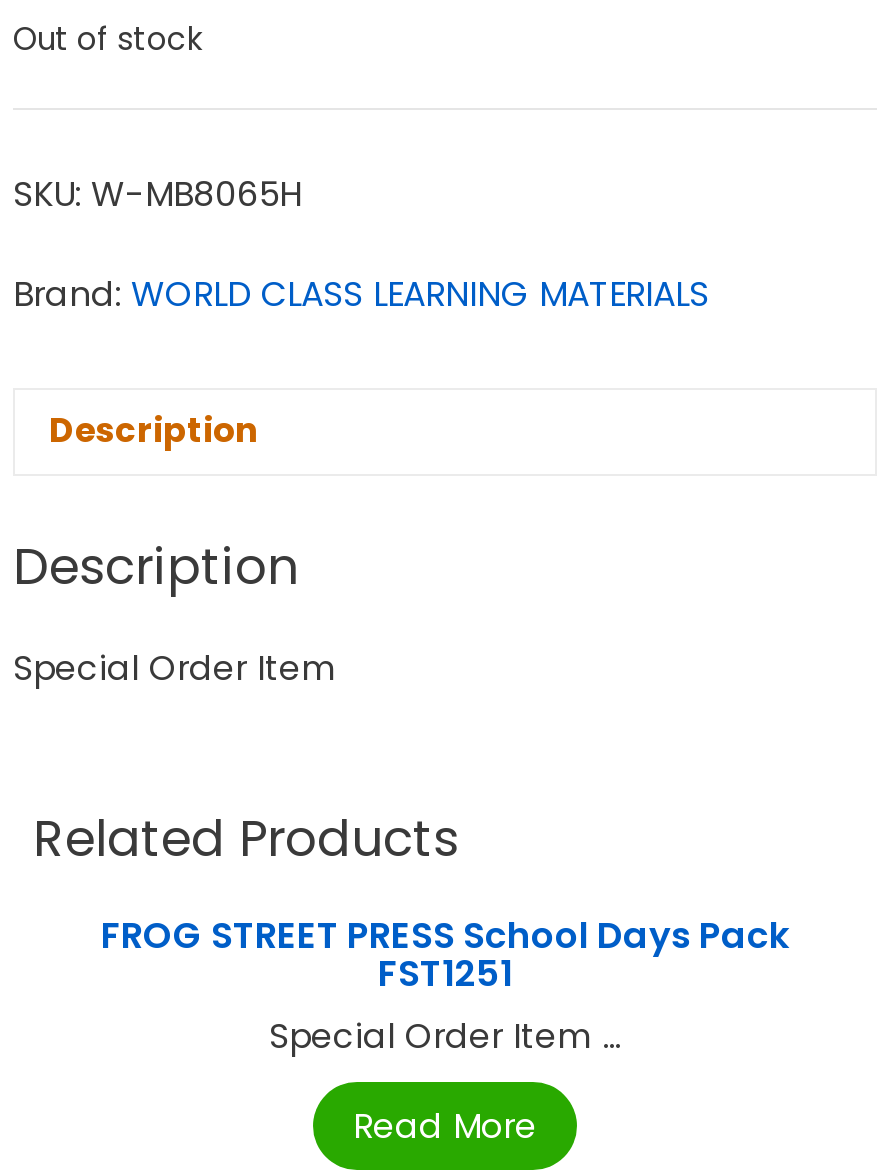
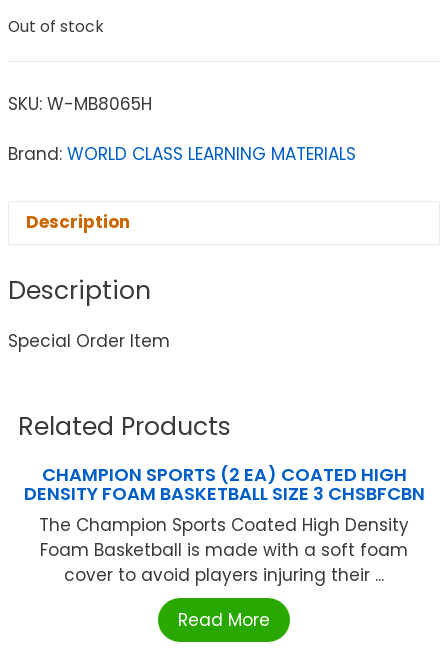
- FROG STREET PRESS School Days Pack
- FST1251
- Special Order Item ...
+ CHAMPION SPORTS (2 EA) COATED HIGH
+ DENSITY FOAM BASKETBALL SIZE 3 CHSBFCBN
+ The Champion Sports Coated High Density
+ Foam Basketball is made with a soft foam
+ cover to avoid players injuring their ...
